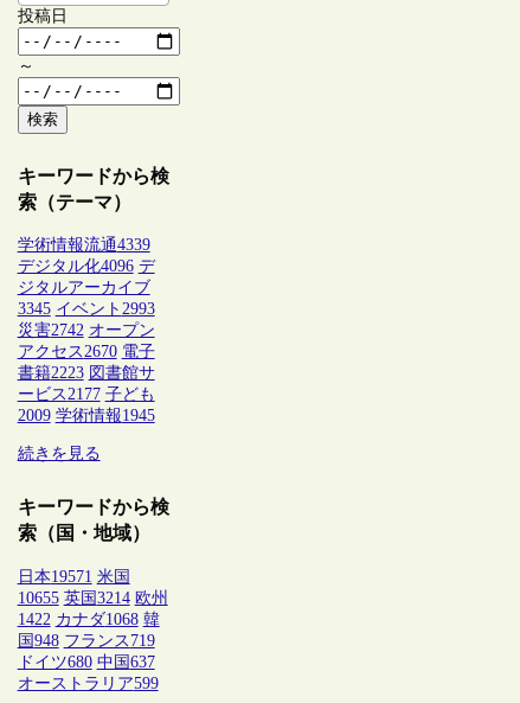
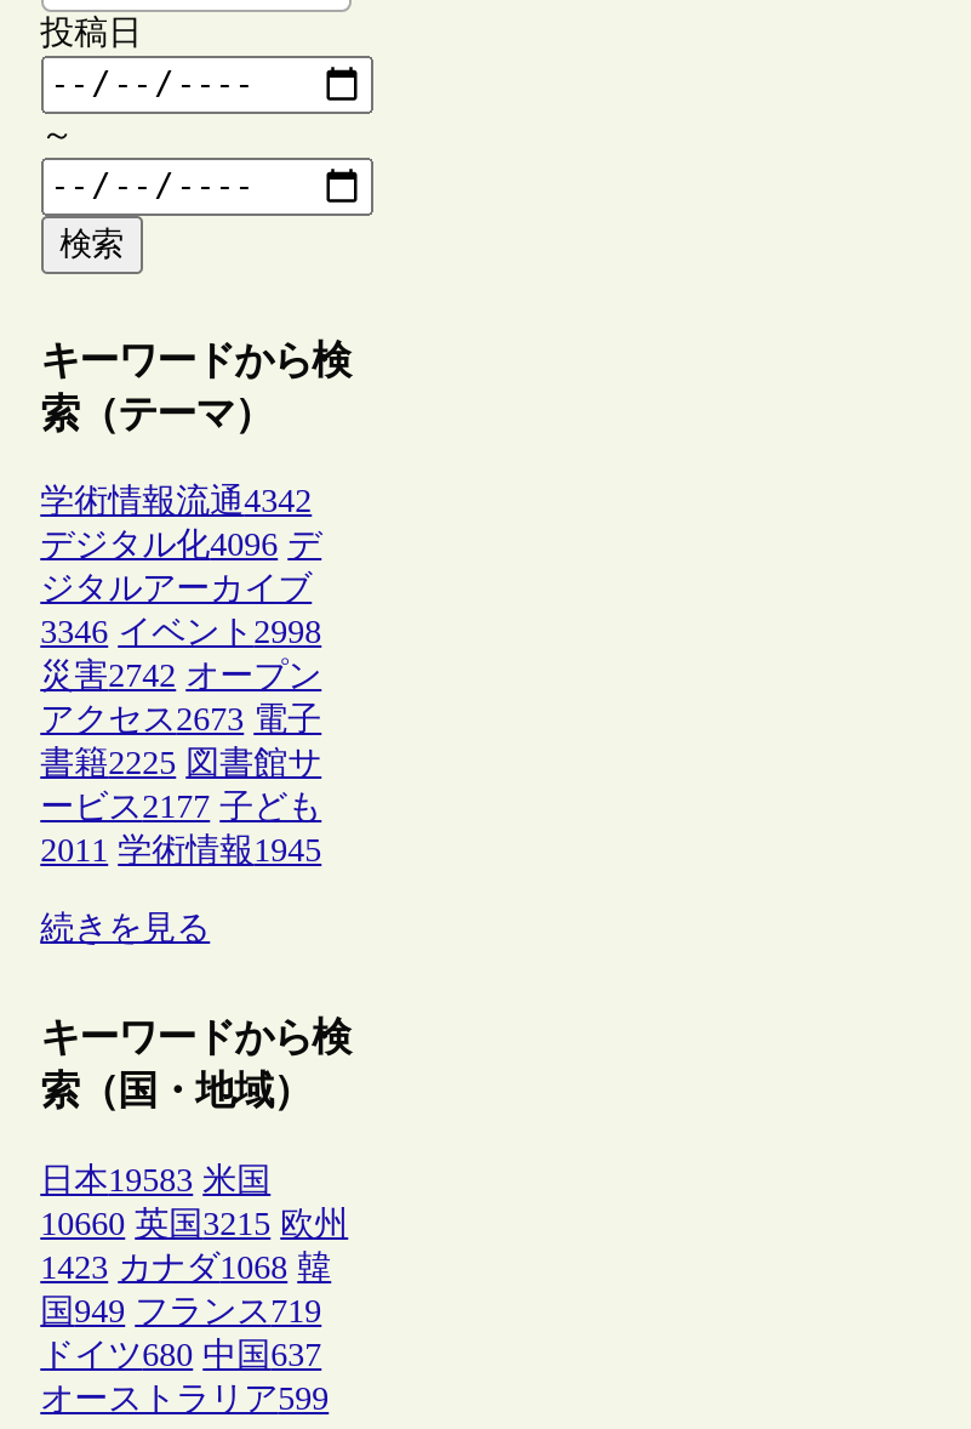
- 学術情報流通4339
+ 学術情報流通4342

- 3345 イベント2993
+ 3346 イベント2998

- アクセス2670 電子
+ アクセス2673 電子

- 書籍2223 図書館サ
+ 書籍2225 図書館サ

- 2009 学術情報1945
+ 2011 学術情報1945

- 日本19571 米国
+ 日本19583 米国

- 10655 英国3214 欧州
+ 10660 英国3215 欧州

- 1422 カナダ1068 韓
+ 1423 カナダ1068 韓

- 国948 フランス719
+ 国949 フランス719
